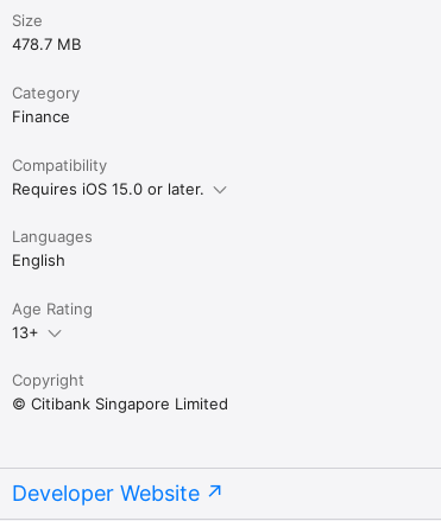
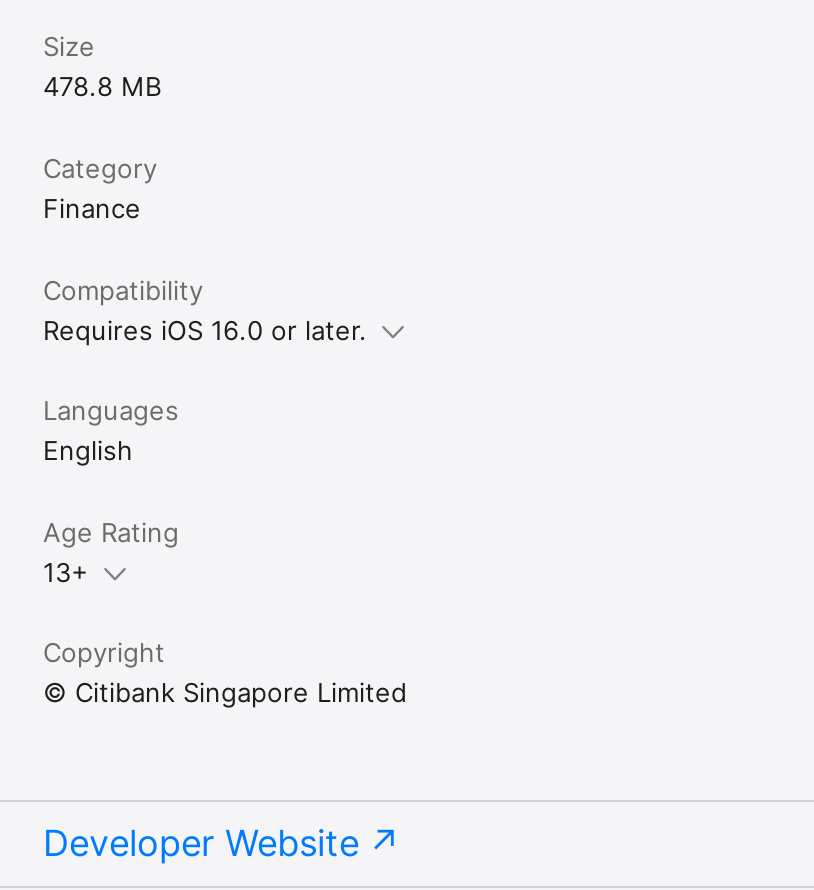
- 478.7 MB
+ 478.8 MB

- Requires iOS 15.0 or later.
+ Requires iOS 16.0 or later.
